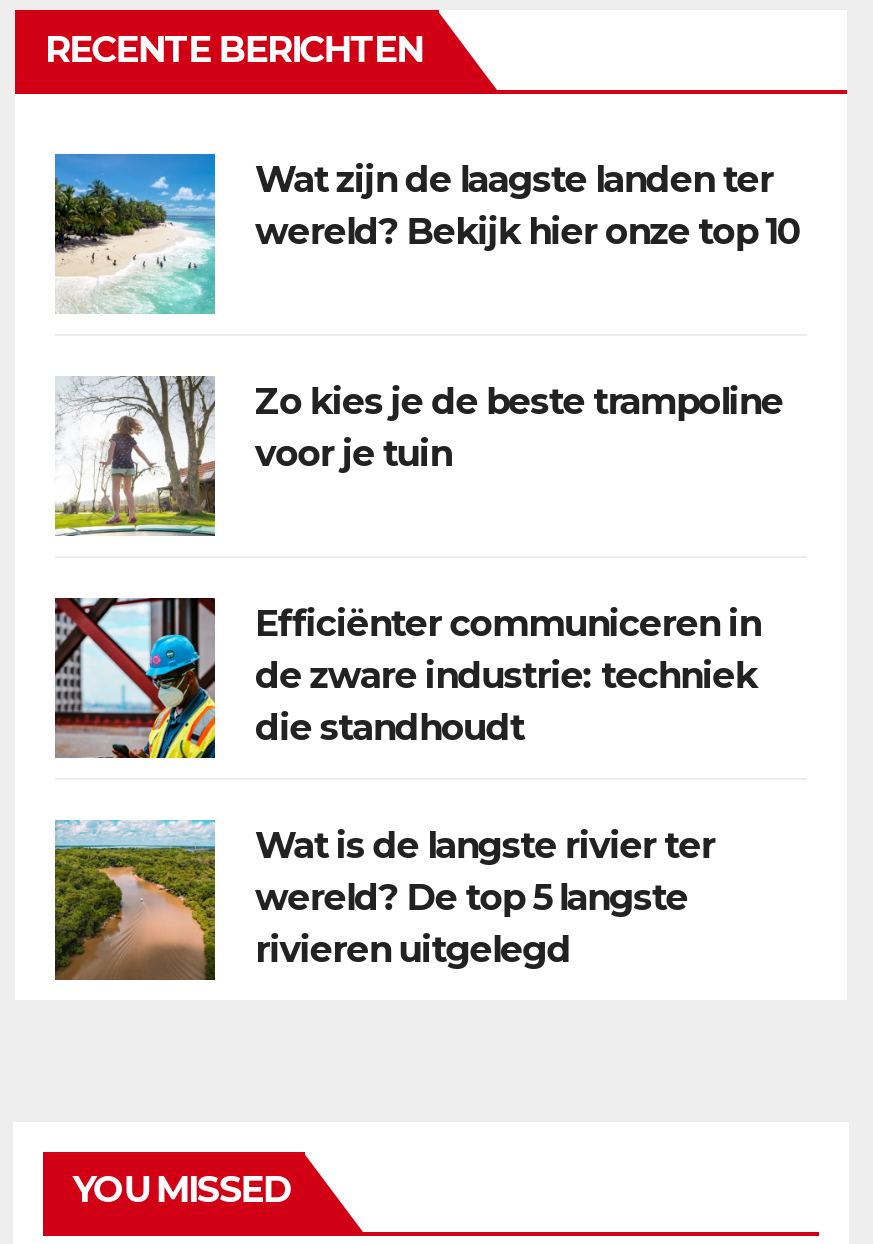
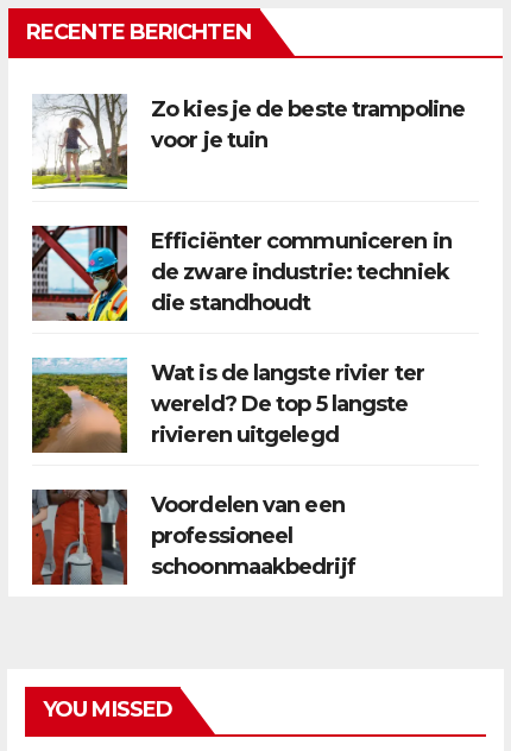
- [image]
- Wat zijn de laagste landen ter
- wereld? Bekijk hier onze top 10

moved up: [image] | Zo kies je de beste trampoline | voor je tuin | ... | wereld? De top 5 langste | rivieren uitgelegd

+ [image]
+ Voordelen van een
+ professioneel
+ schoonmaakbedrijf
